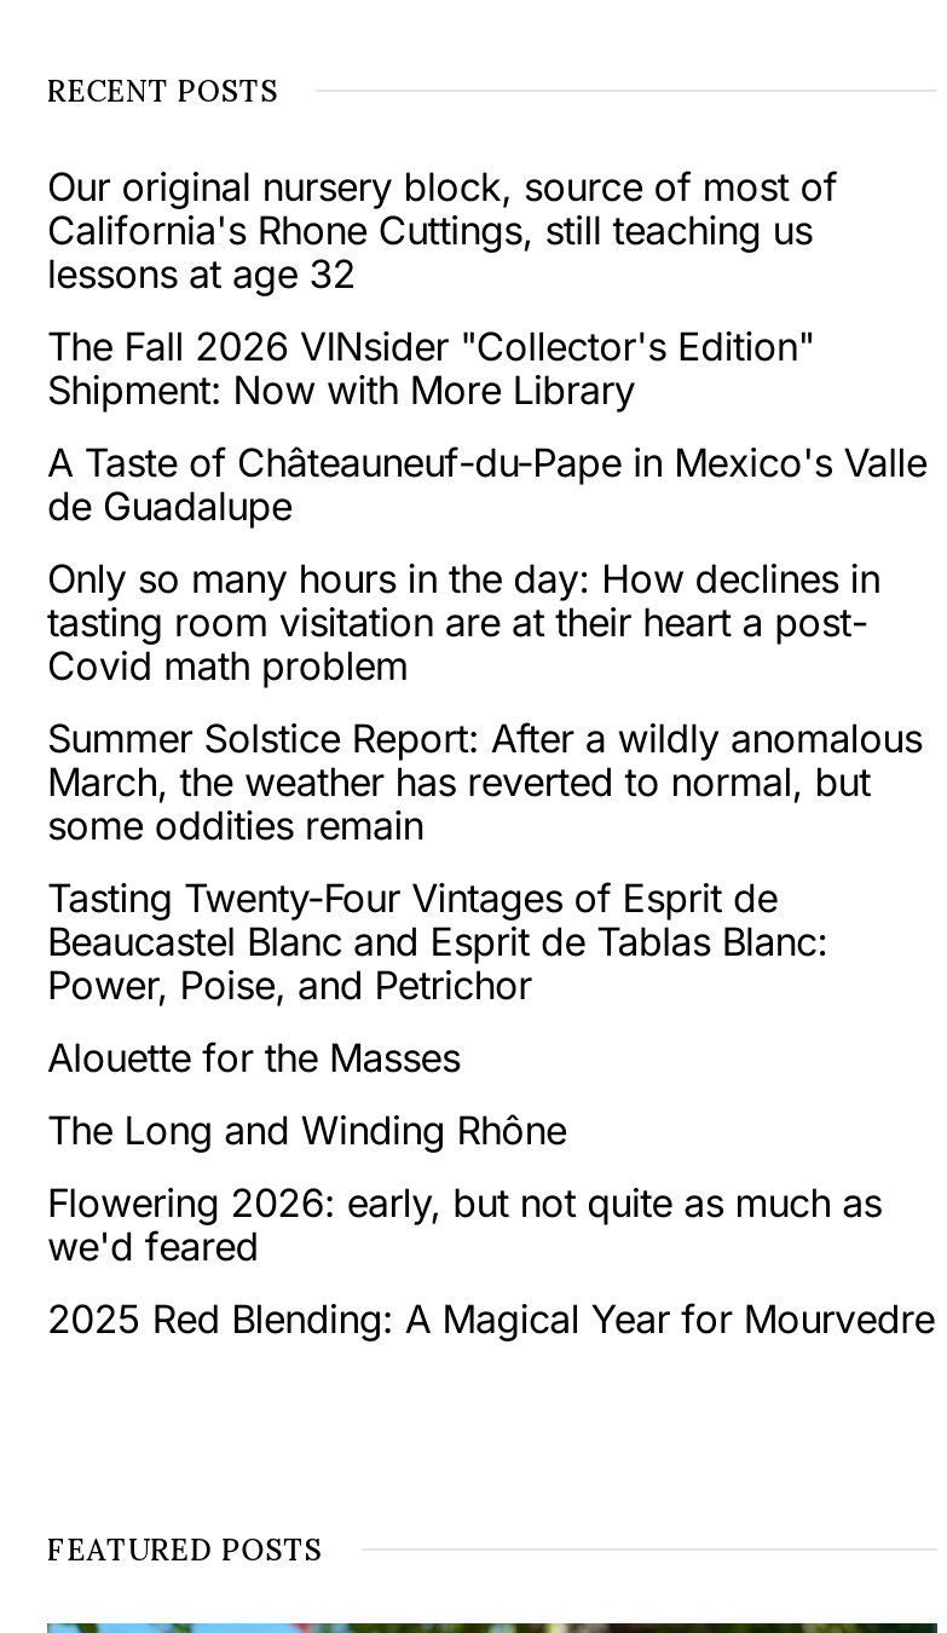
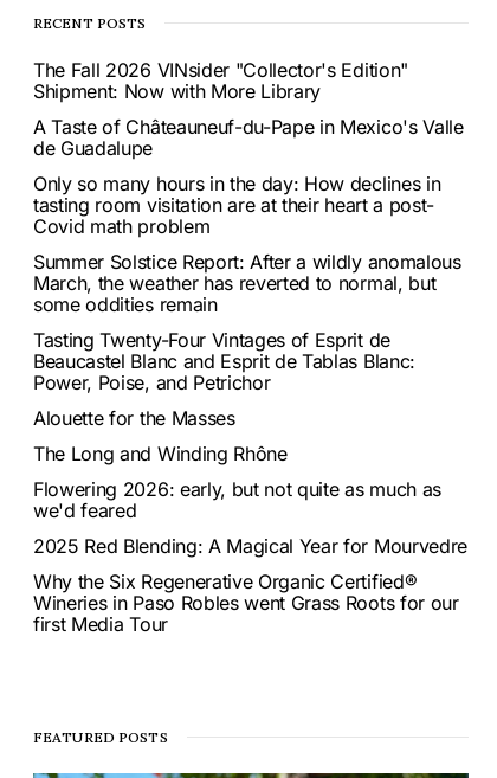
- Our original nursery block, source of most of
- California's Rhone Cuttings, still teaching us
- lessons at age 32

moved up: The Fall 2026 VINsider "Collector's Edition" | Shipment: Now with More Library | A Taste of Châteauneuf-du-Pape in Mexico's Valle | ... | we'd feared | 2025 Red Blending: A Magical Year for Mourvedre

+ Why the Six Regenerative Organic Certified®
+ Wineries in Paso Robles went Grass Roots for our
+ first Media Tour
